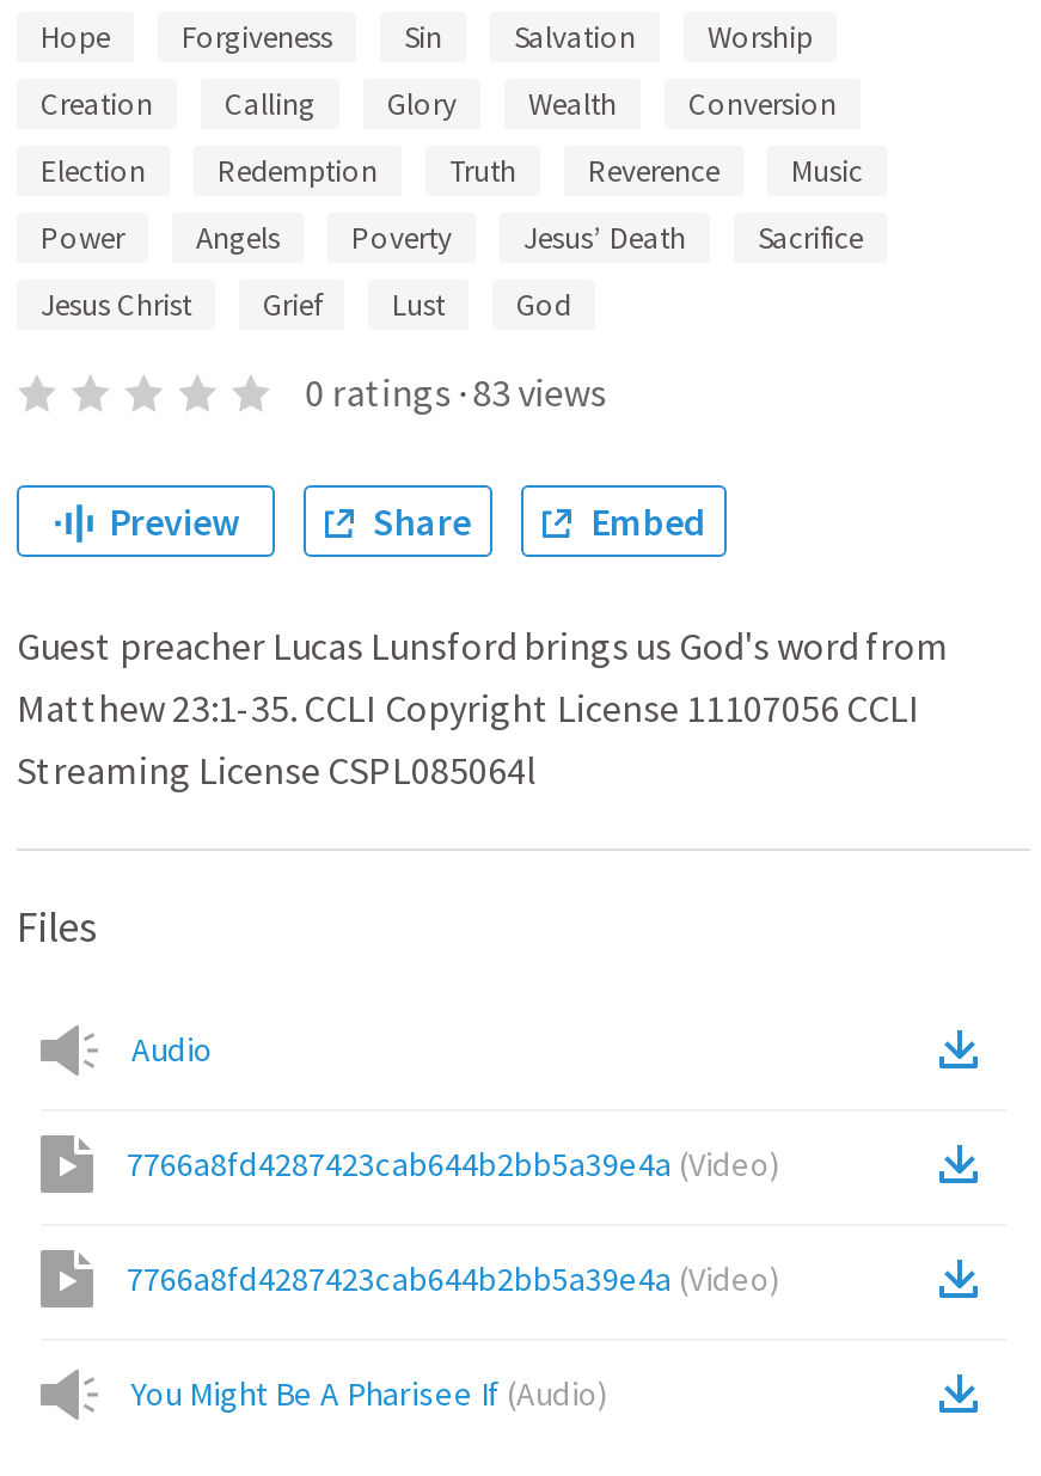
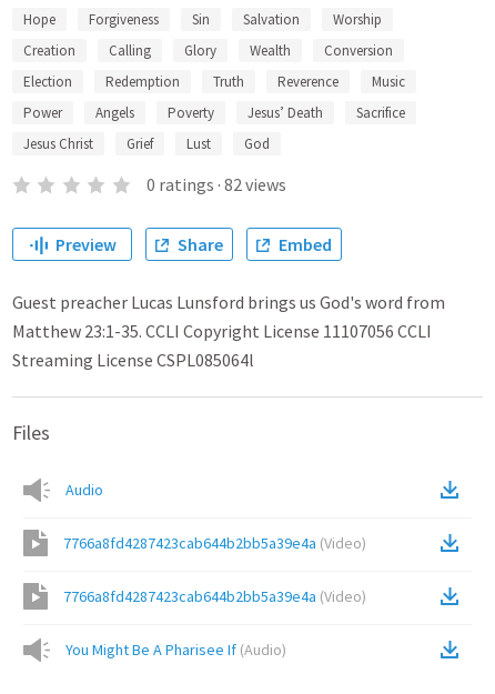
- 0 ratings · 83 views
+ 0 ratings · 82 views
